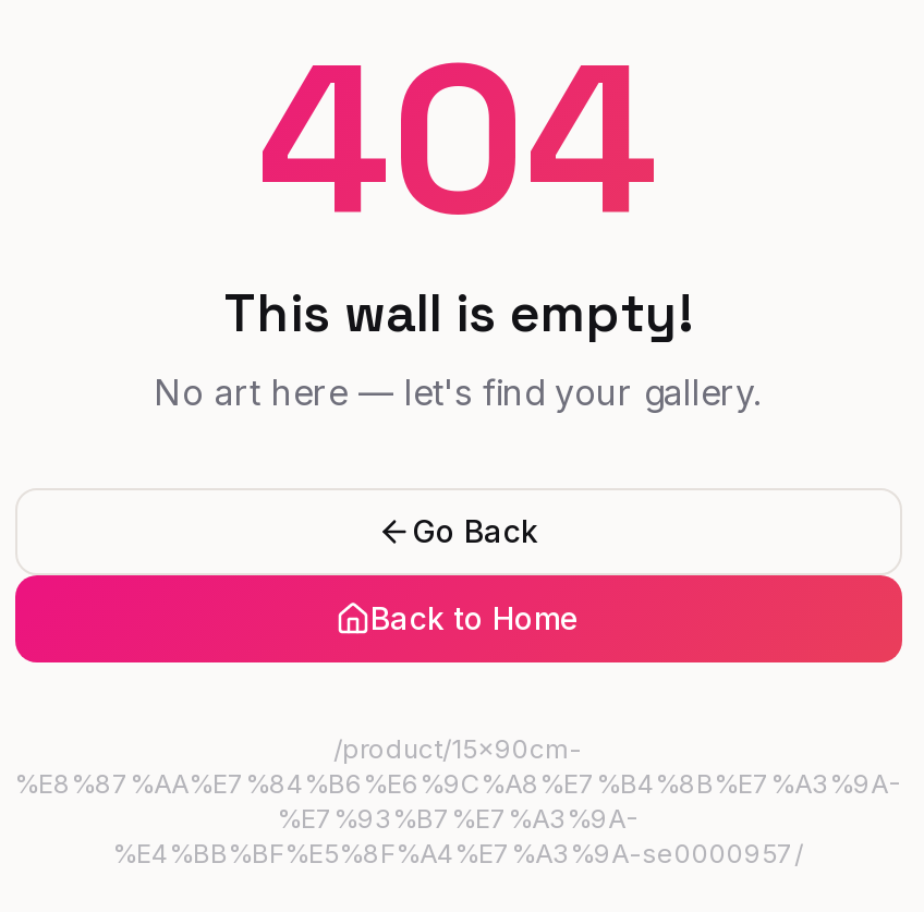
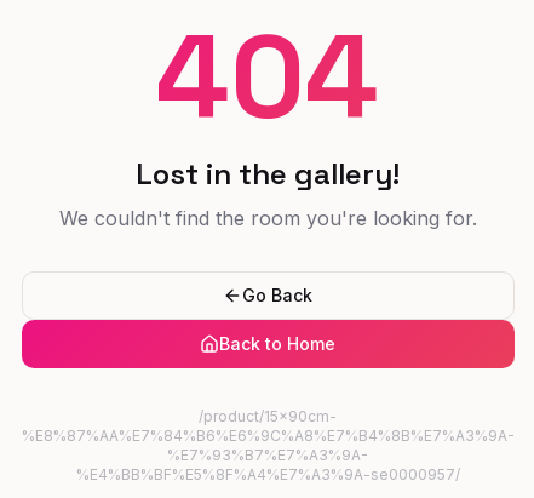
- This wall is empty!
- No art here — let's find your gallery.
+ Lost in the gallery!
+ We couldn't find the room you're looking for.
